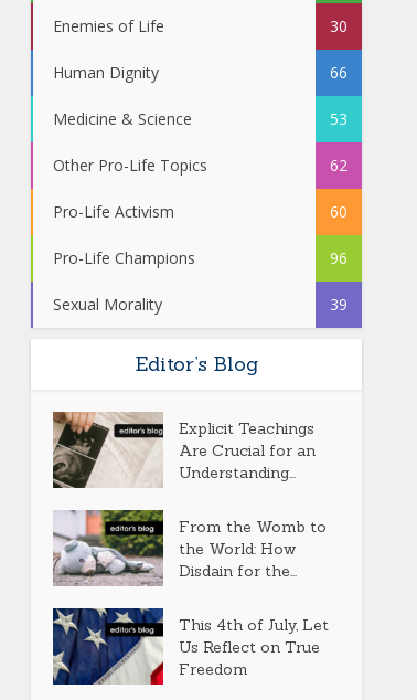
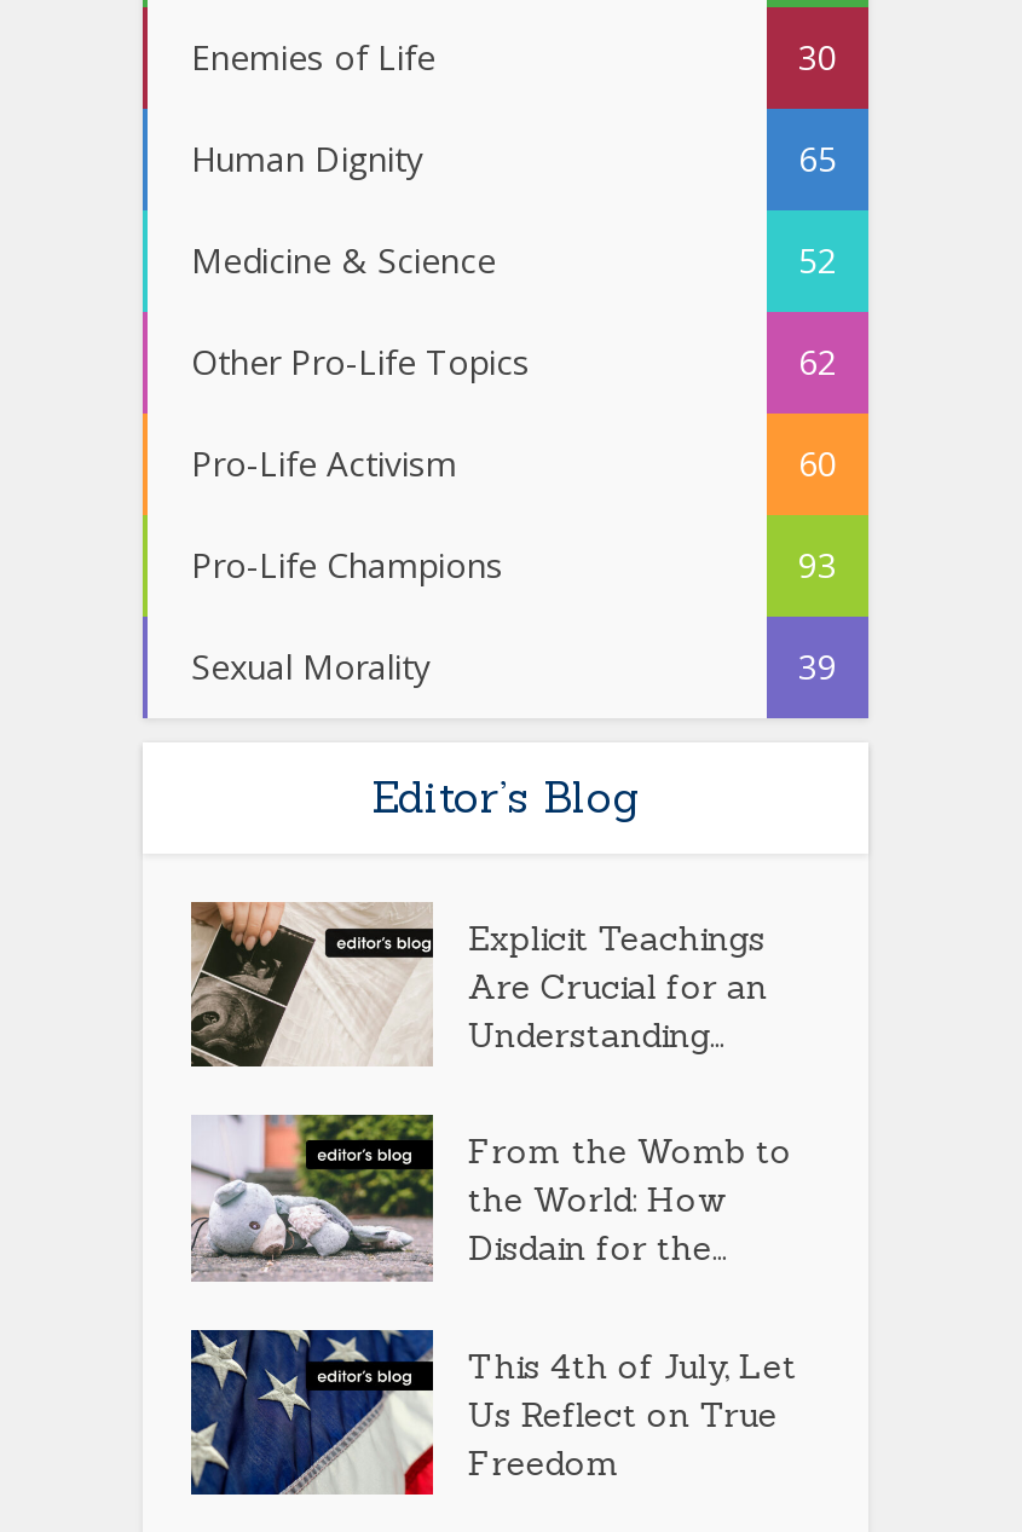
- 66
+ 65

- 53
+ 52

- 96
+ 93
